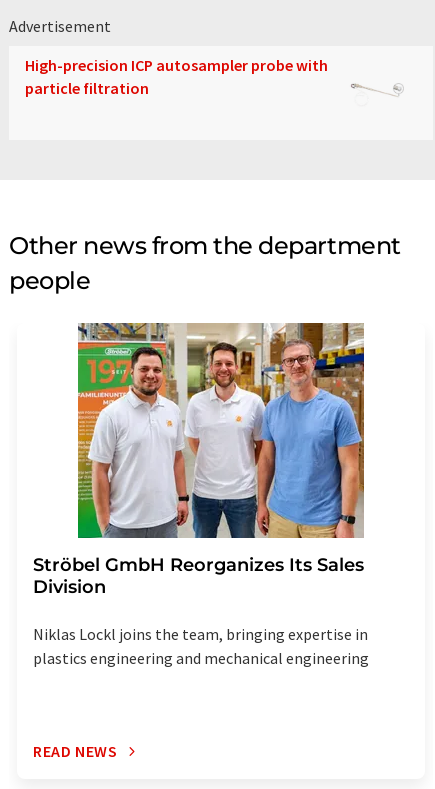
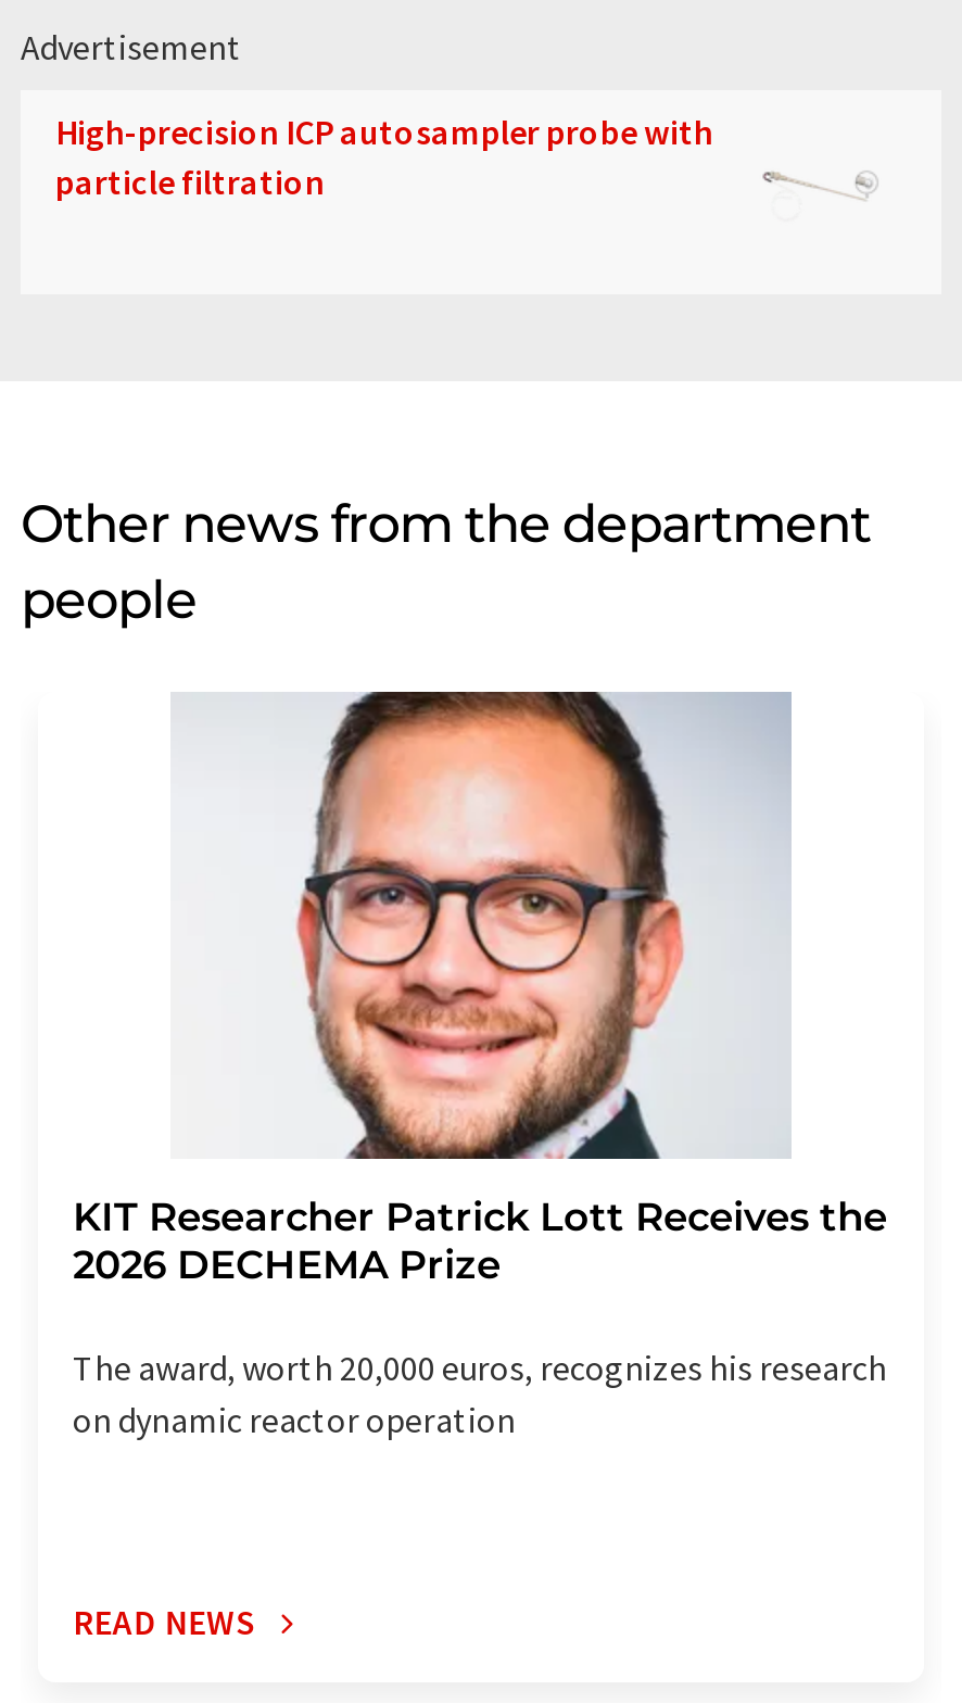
- [image]
- Ströbel GmbH Reorganizes Its Sales
- Division
+ [image]
+ KIT Researcher Patrick Lott Receives the
+ 2026 DECHEMA Prize

- Niklas Lockl joins the team, bringing expertise in
- plastics engineering and mechanical engineering
+ The award, worth 20,000 euros, recognizes his research
+ on dynamic reactor operation
